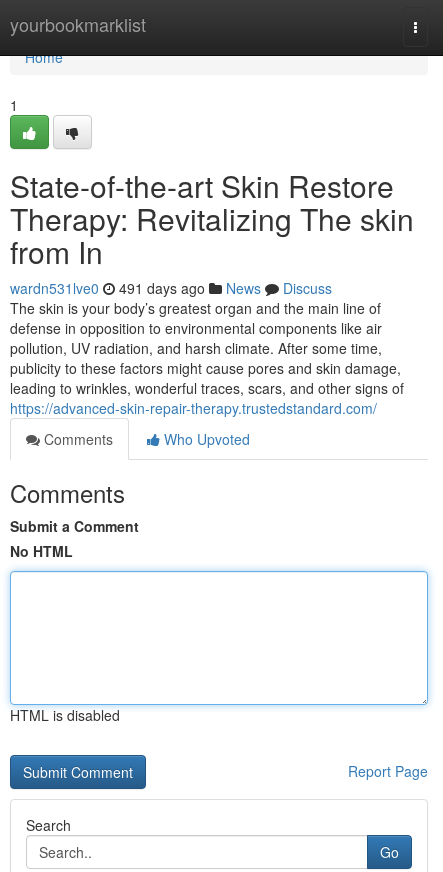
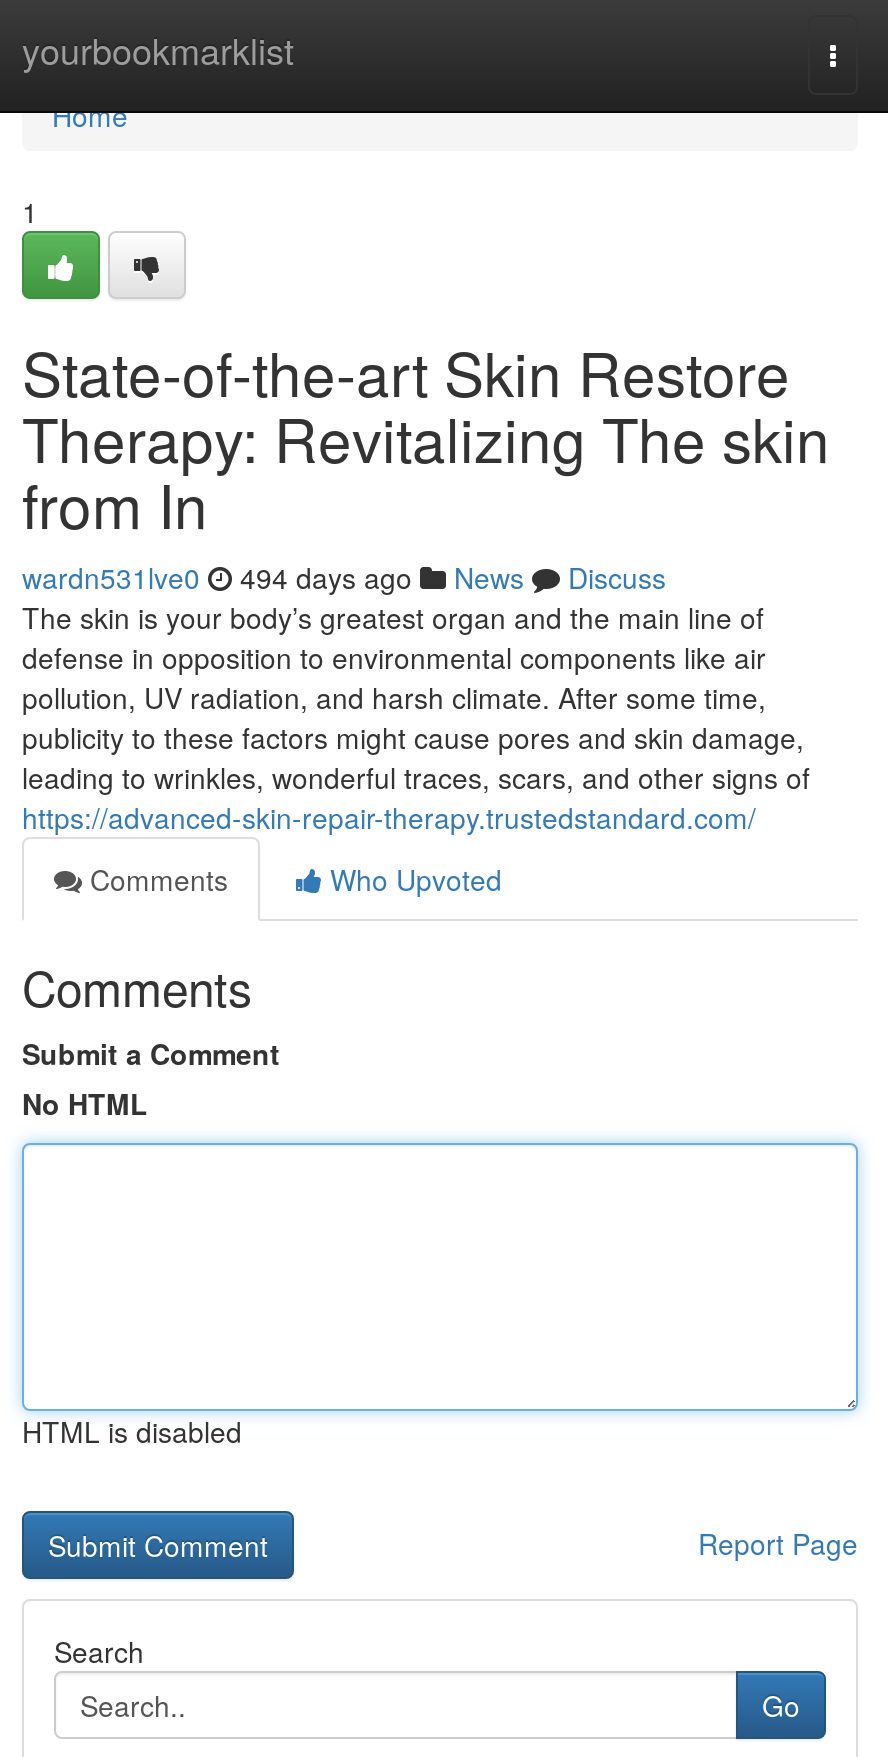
- wardn531lve0 491 days ago News Discuss
+ wardn531lve0 494 days ago News Discuss
